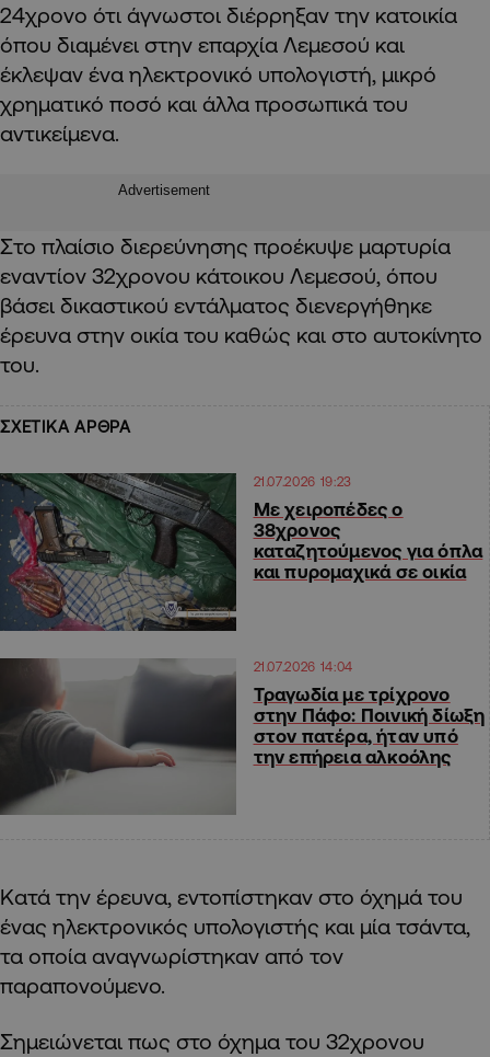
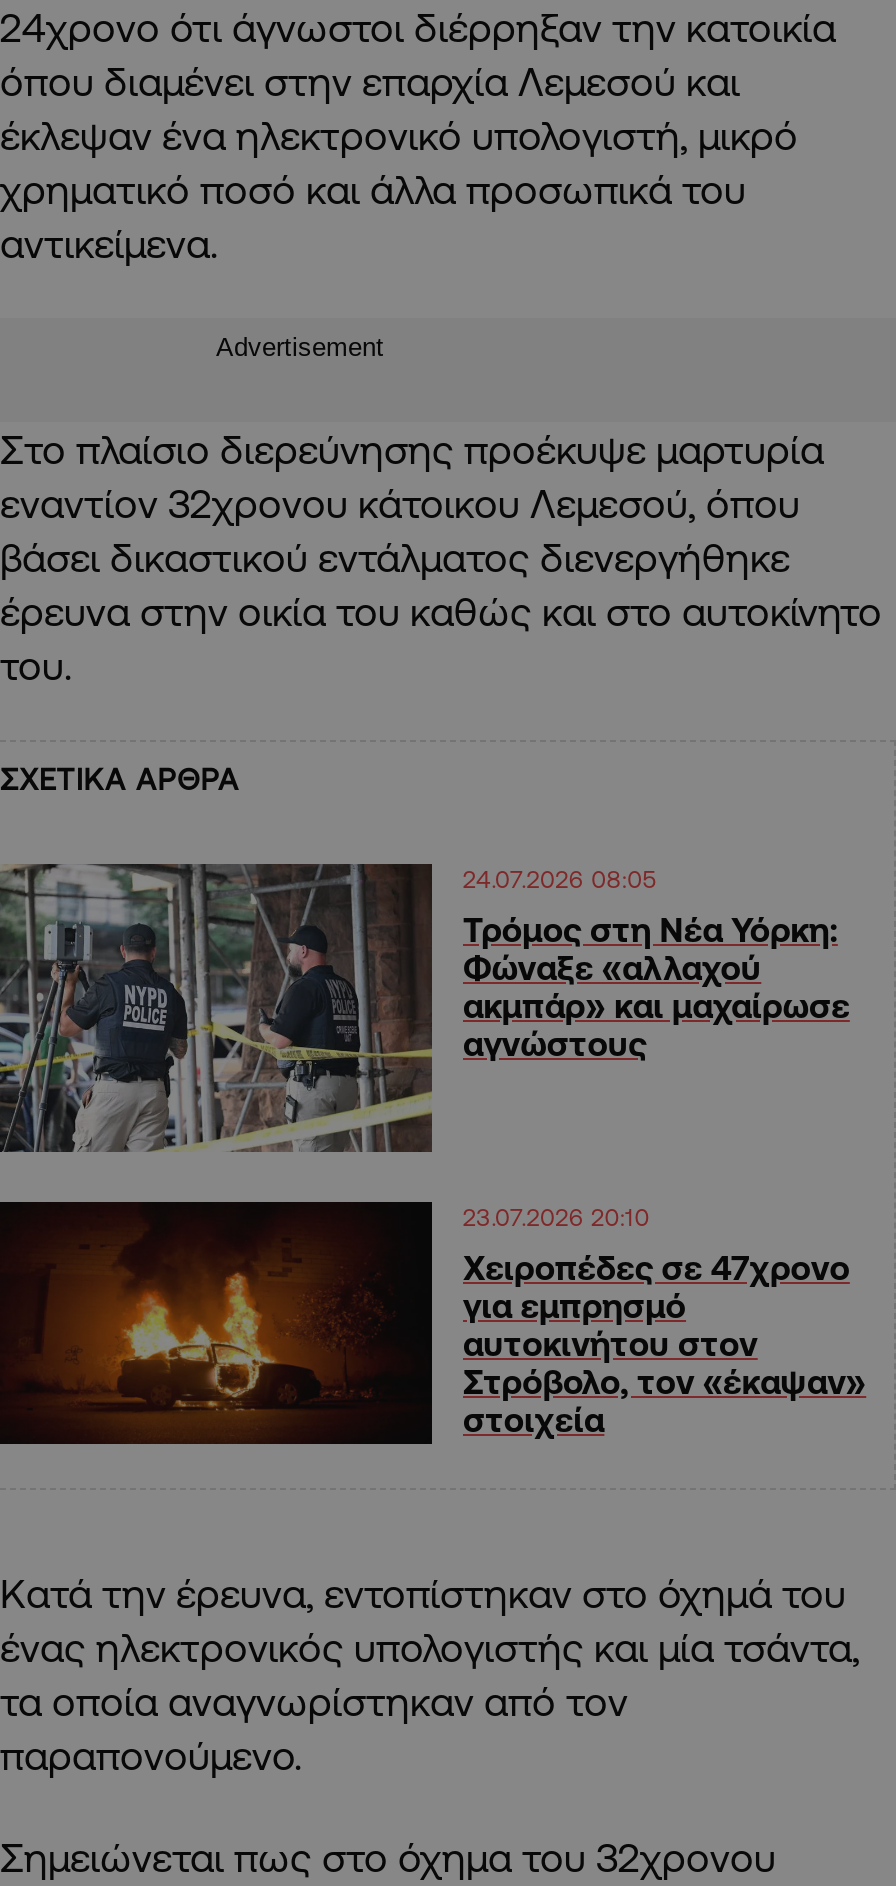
- [image]
- 21.07.2026 19:23
+ [image]
+ 24.07.2026 08:05

- Με χειροπέδες ο
- 38χρονος
- καταζητούμενος για όπλα
- και πυρομαχικά σε οικία
+ Τρόμος στη Νέα Υόρκη:
+ Φώναξε «αλλαχού
+ ακμπάρ» και μαχαίρωσε
+ αγνώστους

- [image]
- 21.07.2026 14:04
+ [image]
+ 23.07.2026 20:10

- Τραγωδία με τρίχρονο
- στην Πάφο: Ποινική δίωξη
- στον πατέρα, ήταν υπό
- την επήρεια αλκοόλης
+ Χειροπέδες σε 47χρονο
+ για εμπρησμό
+ αυτοκινήτου στον
+ Στρόβολο, τον «έκαψαν»
+ στοιχεία
